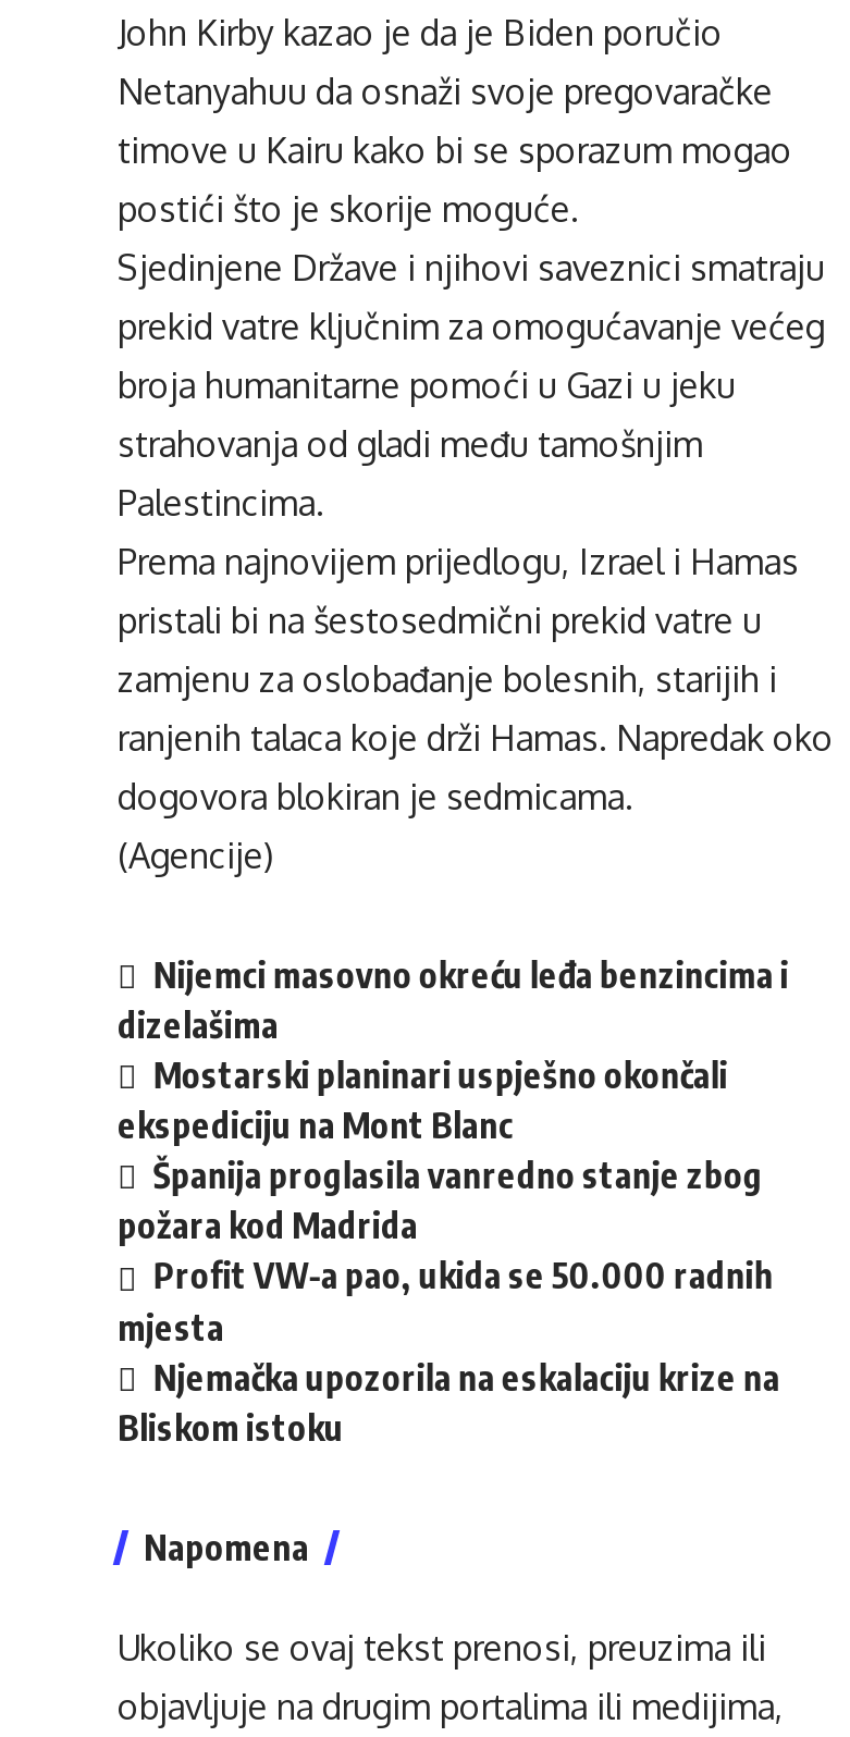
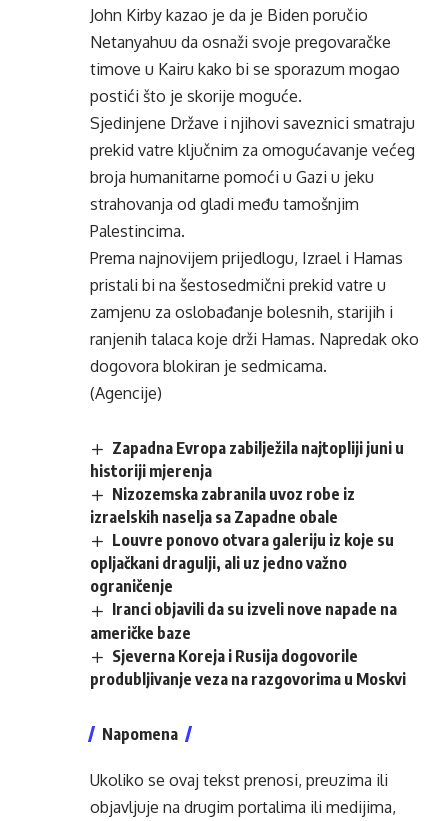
- Nijemci masovno okreću leđa benzincima i
- dizelašima
- Mostarski planinari uspješno okončali
- ekspediciju na Mont Blanc
- Španija proglasila vanredno stanje zbog
- požara kod Madrida
- Profit VW-a pao, ukida se 50.000 radnih
- mjesta
- Njemačka upozorila na eskalaciju krize na
- Bliskom istoku
+ Zapadna Evropa zabilježila najtopliji juni u
+ historiji mjerenja
+ Nizozemska zabranila uvoz robe iz
+ izraelskih naselja sa Zapadne obale
+ Louvre ponovo otvara galeriju iz koje su
+ opljačkani dragulji, ali uz jedno važno
+ ograničenje
+ Iranci objavili da su izveli nove napade na
+ američke baze
+ Sjeverna Koreja i Rusija dogovorile
+ produbljivanje veza na razgovorima u Moskvi
